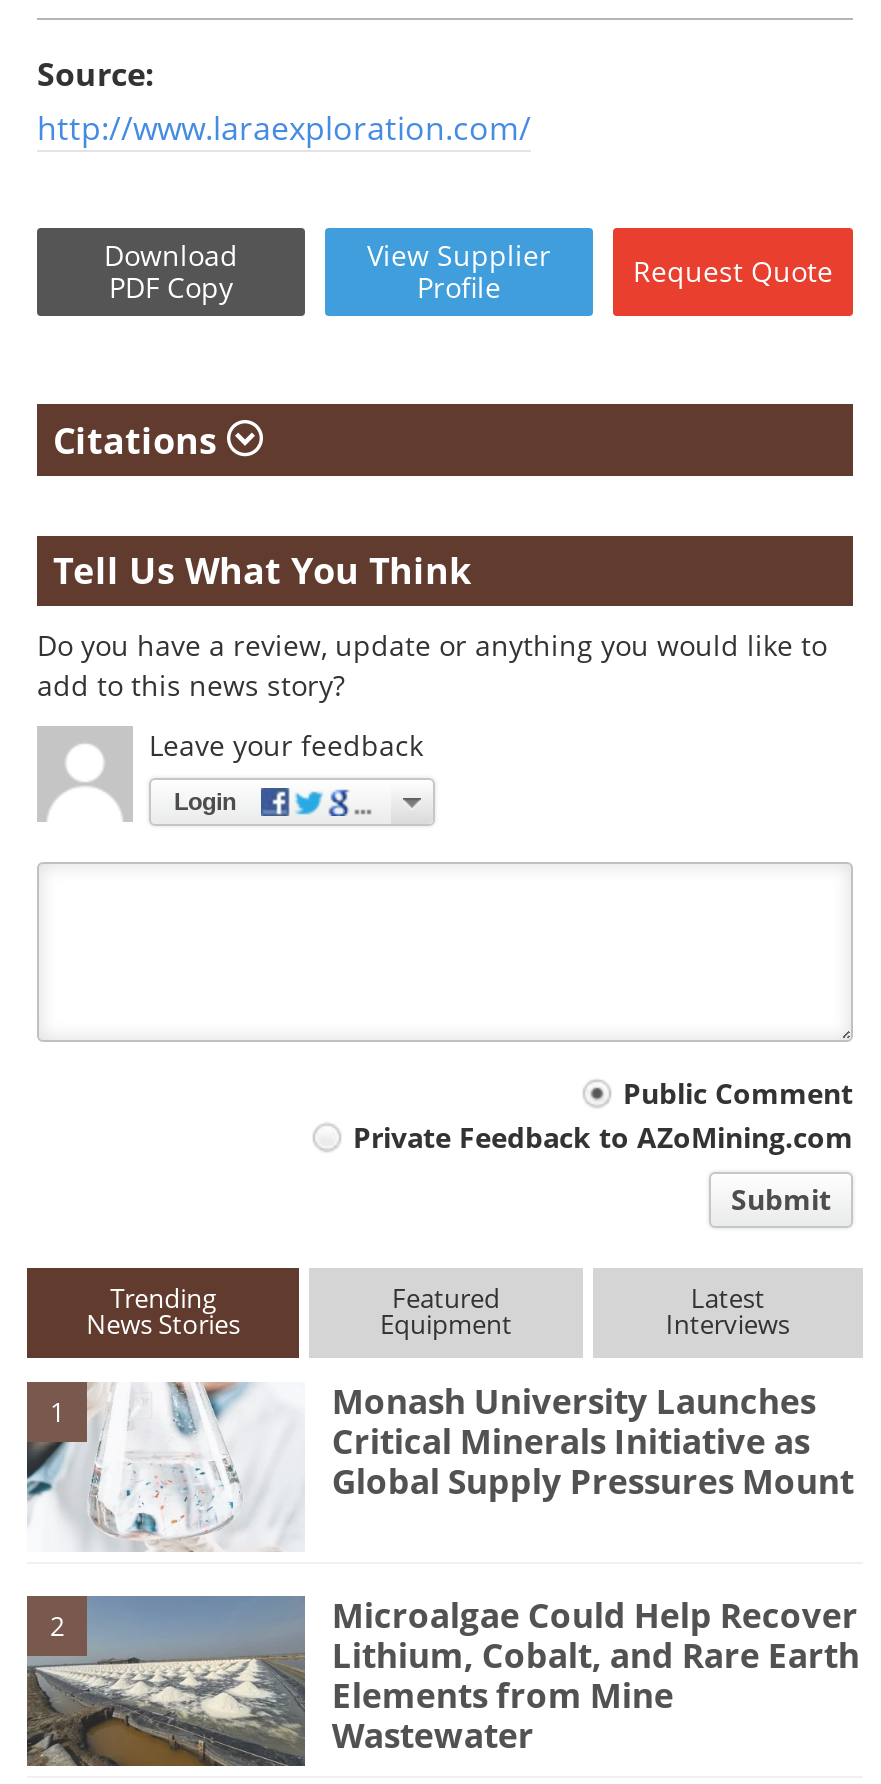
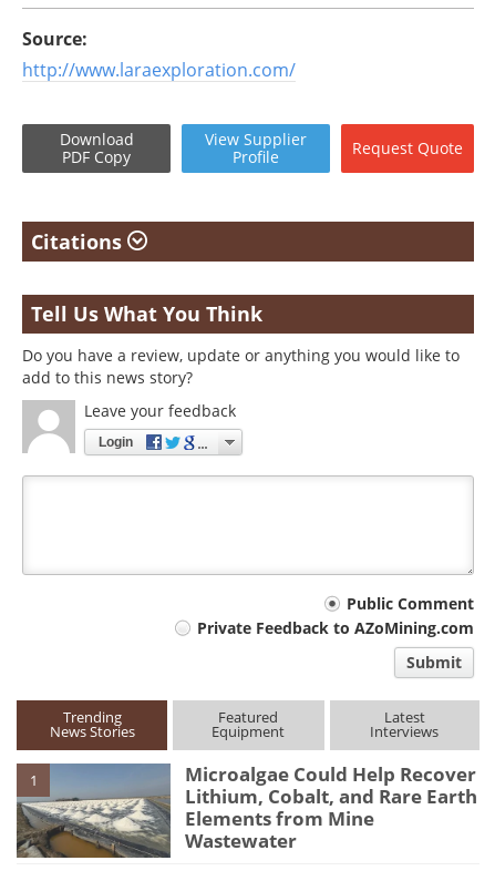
- [image]
- Monash University Launches
- Critical Minerals Initiative as
- Global Supply Pressures Mount
- 2
